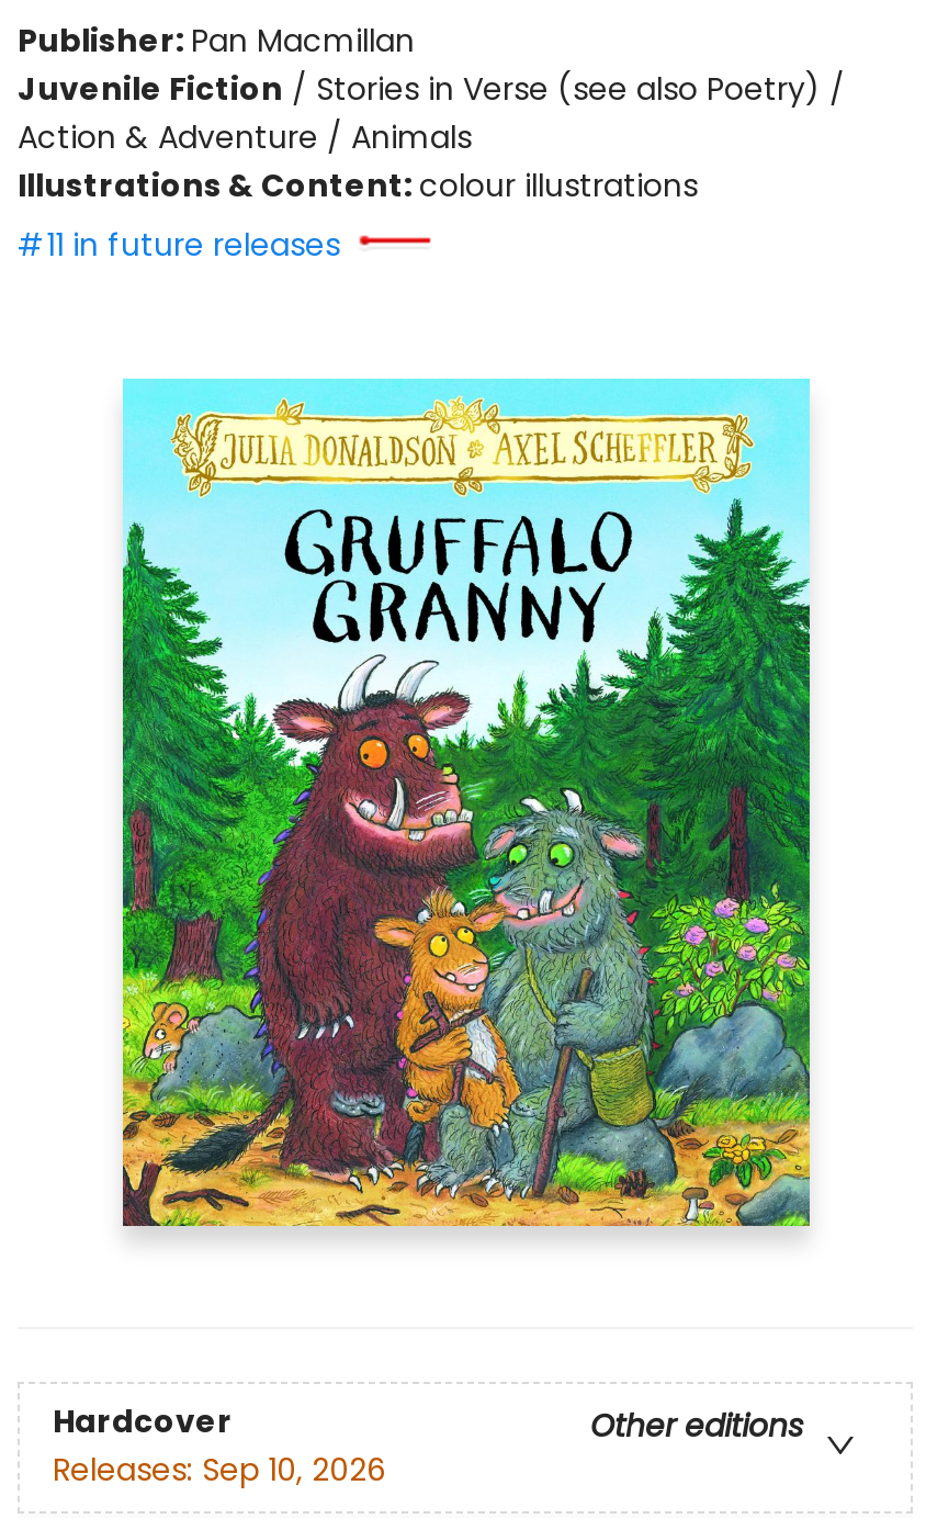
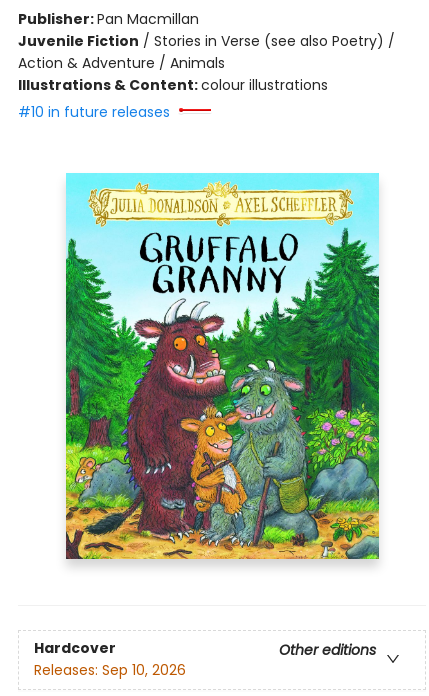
- #11 in future releases
+ #10 in future releases
